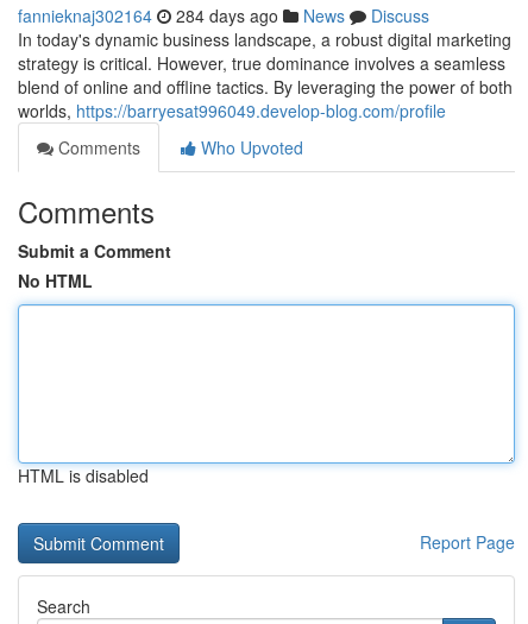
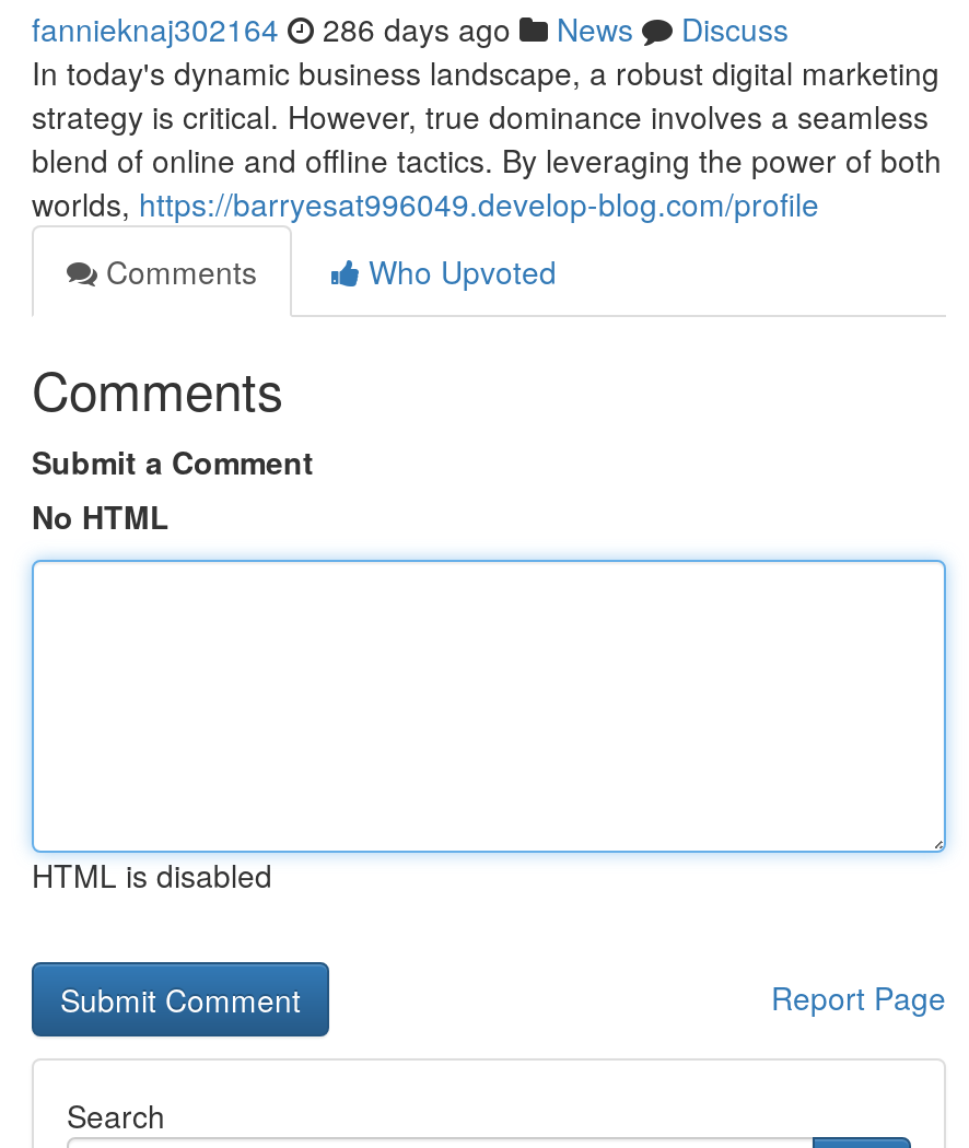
- fannieknaj302164 284 days ago News Discuss
+ fannieknaj302164 286 days ago News Discuss
